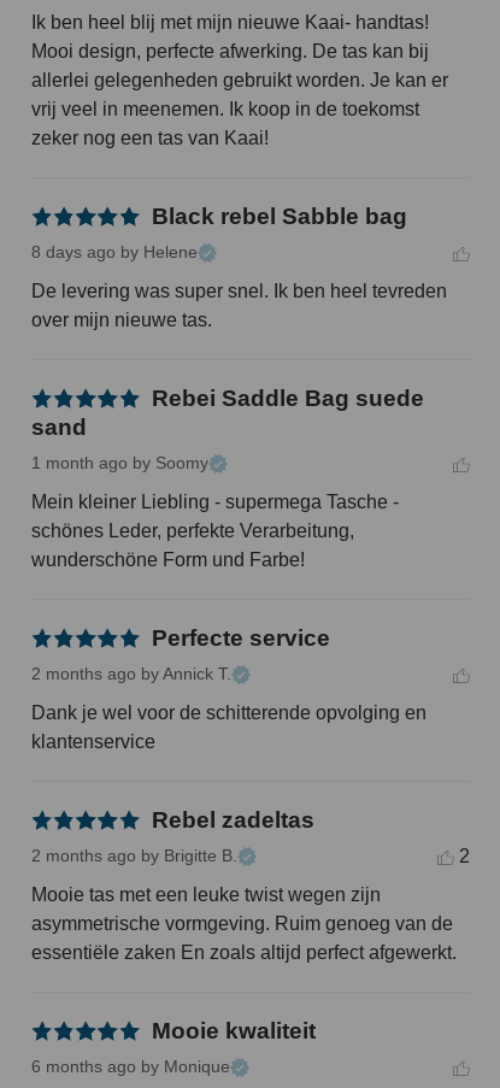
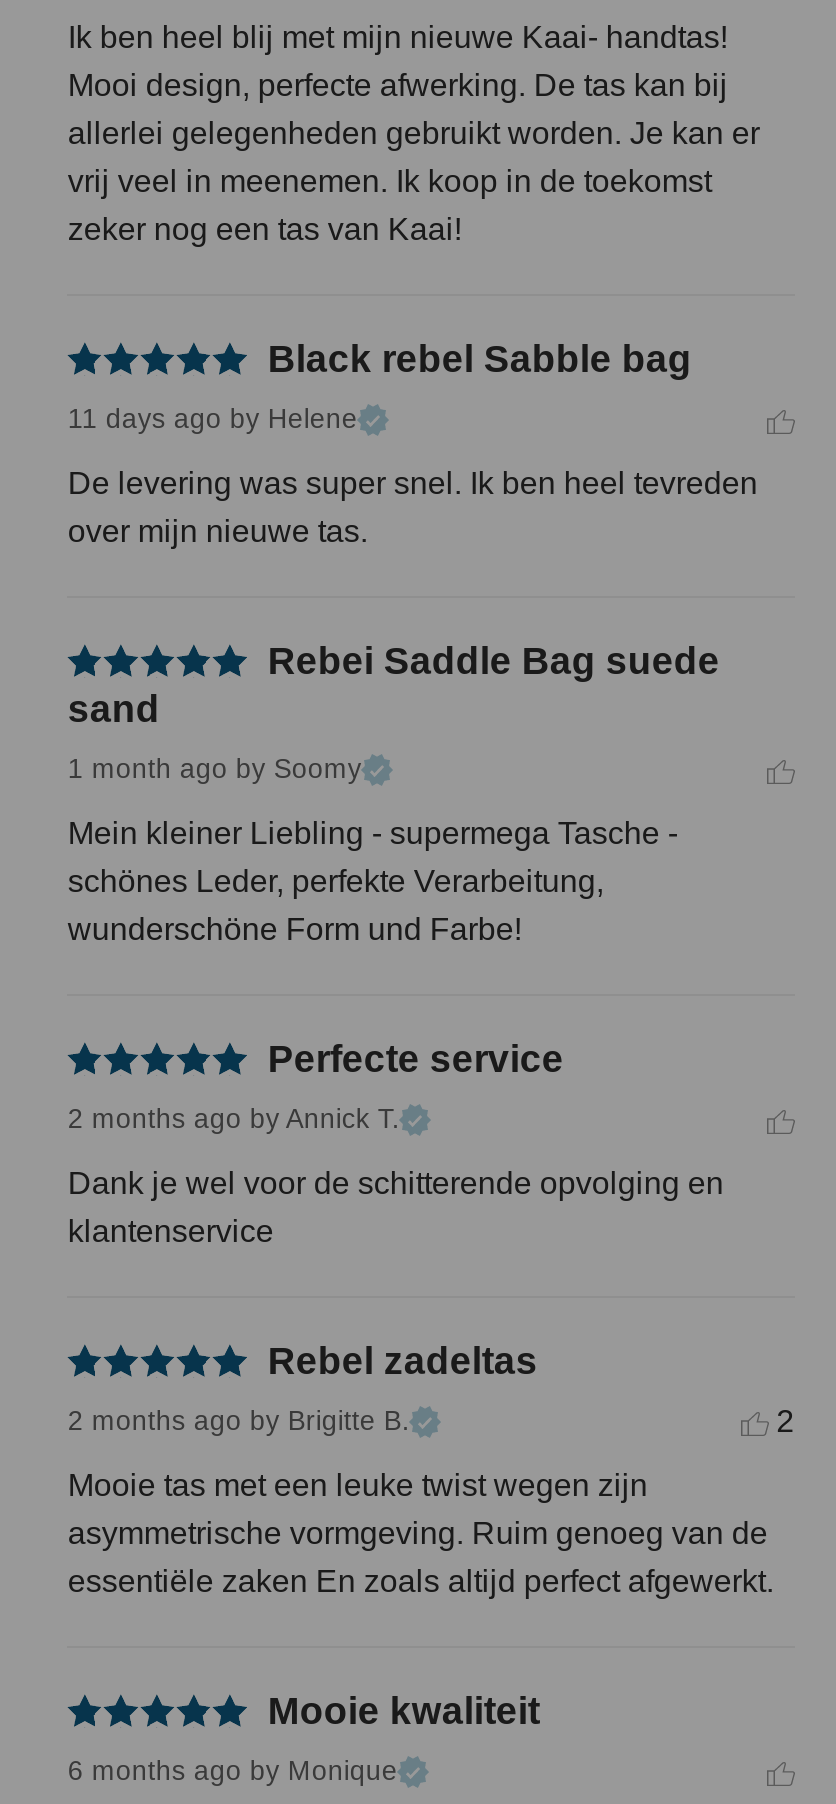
- 8 days ago by Helene
+ 11 days ago by Helene
